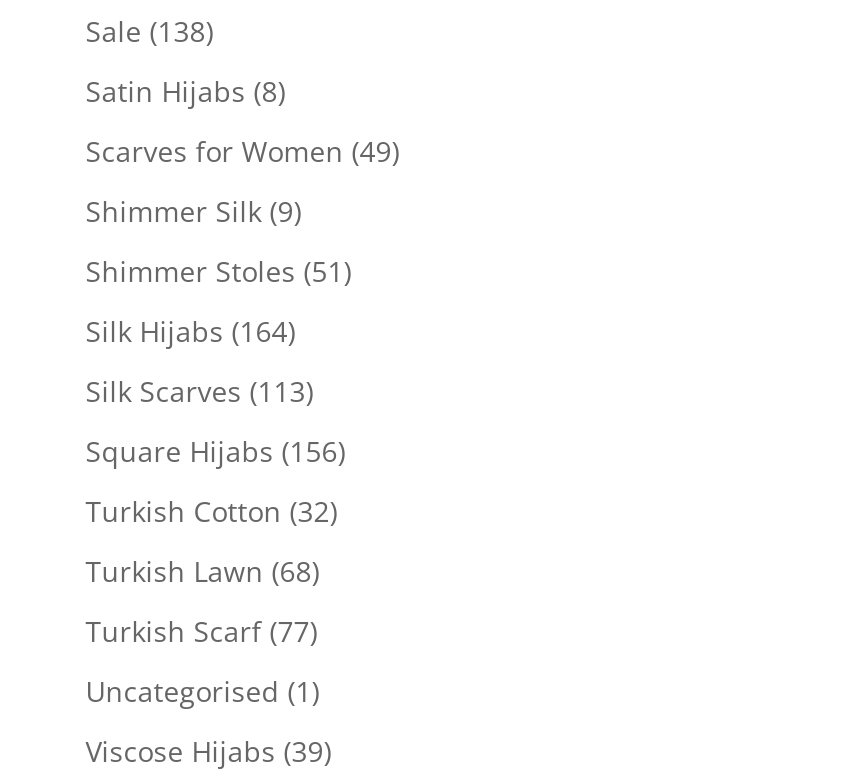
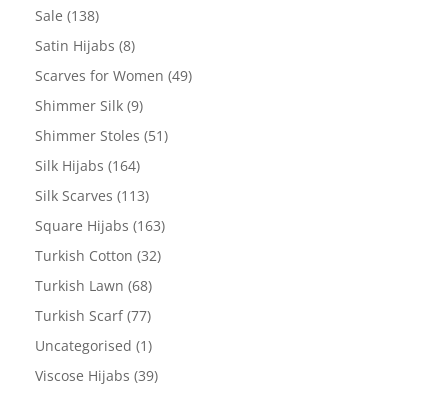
- Square Hijabs (156)
+ Square Hijabs (163)
